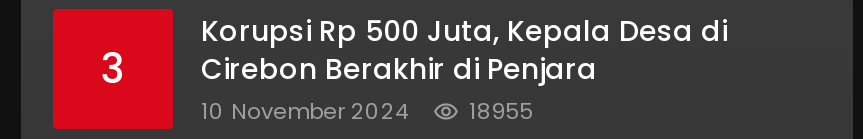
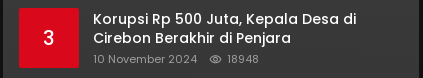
- 10 November 2024 18955
+ 10 November 2024 18948
